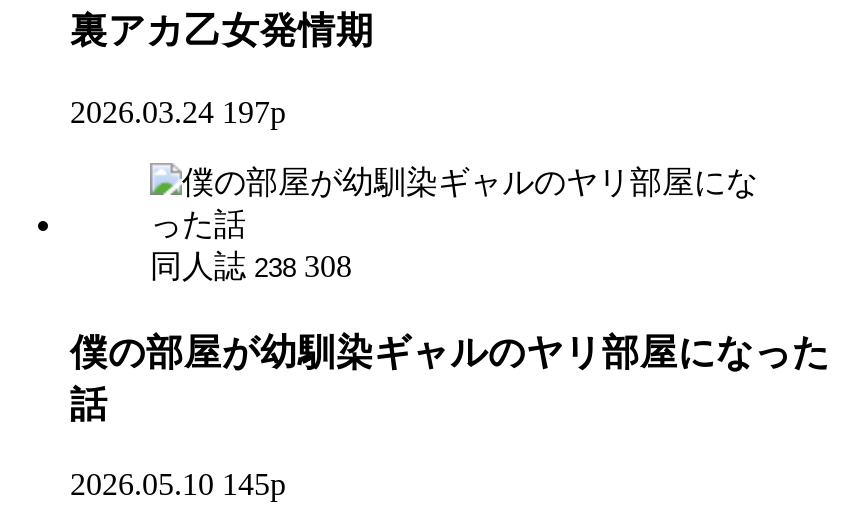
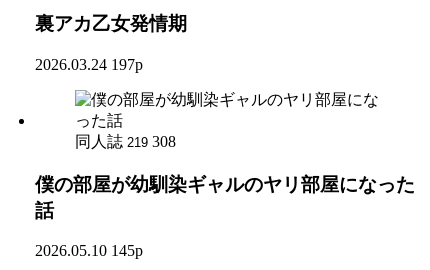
- 同人誌 238 308
+ 同人誌 219 308
